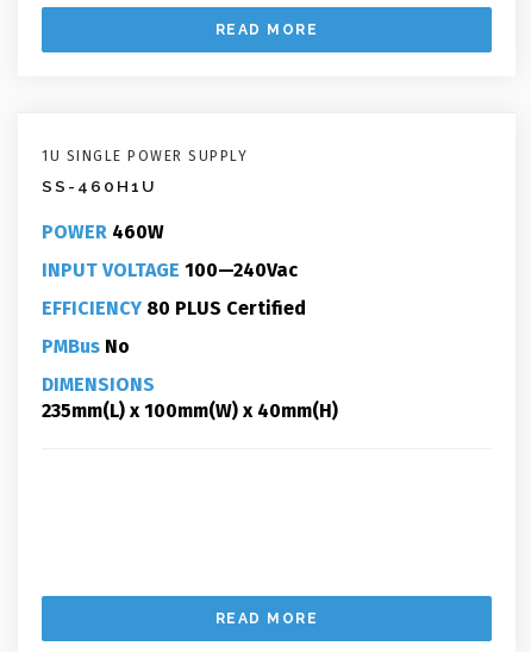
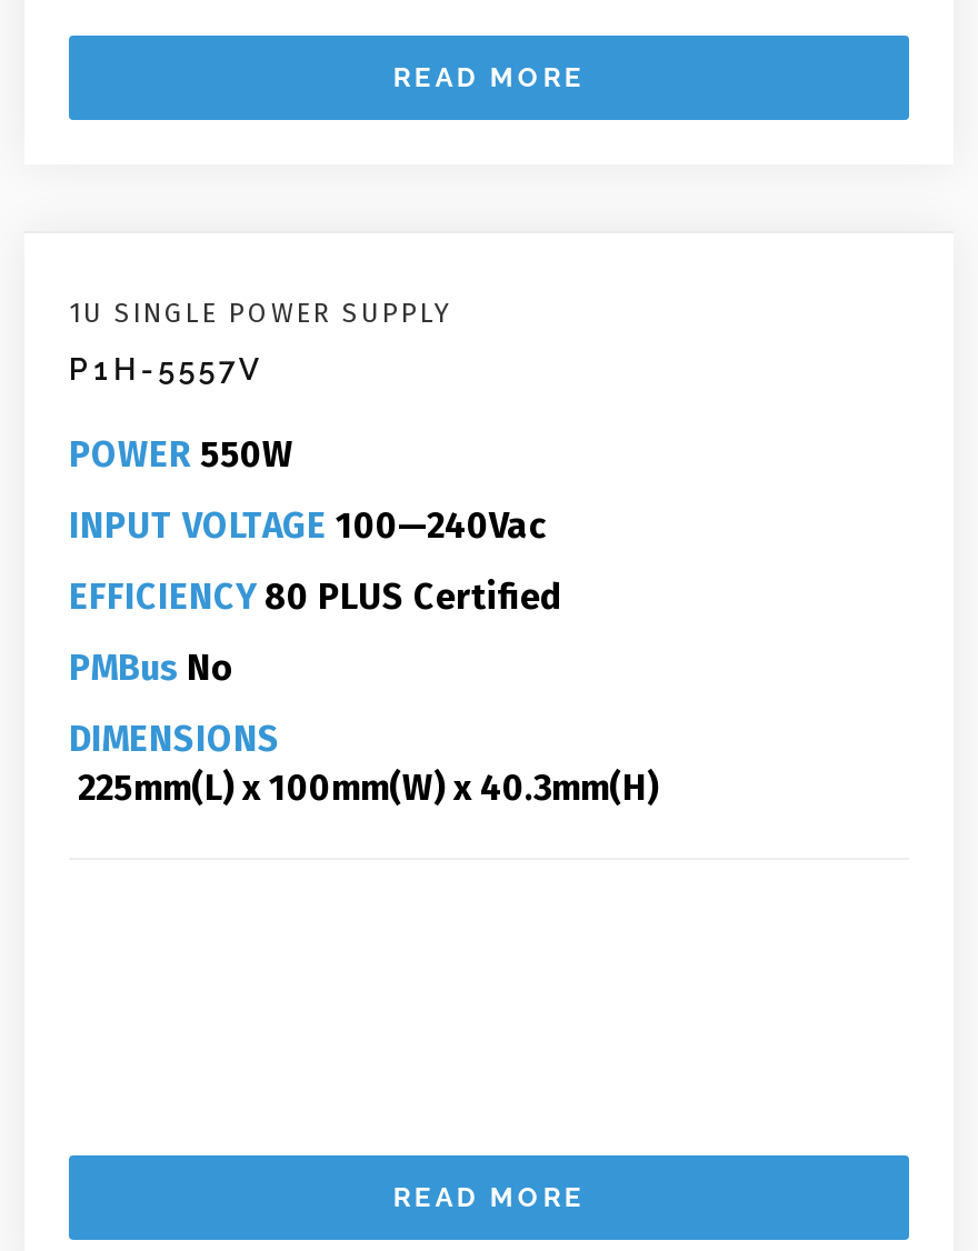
- SS-460H1U
+ P1H-5557V

- POWER 460W
+ POWER 550W

- 235mm(L) x 100mm(W) x 40mm(H)
+ 225mm(L) x 100mm(W) x 40.3mm(H)
